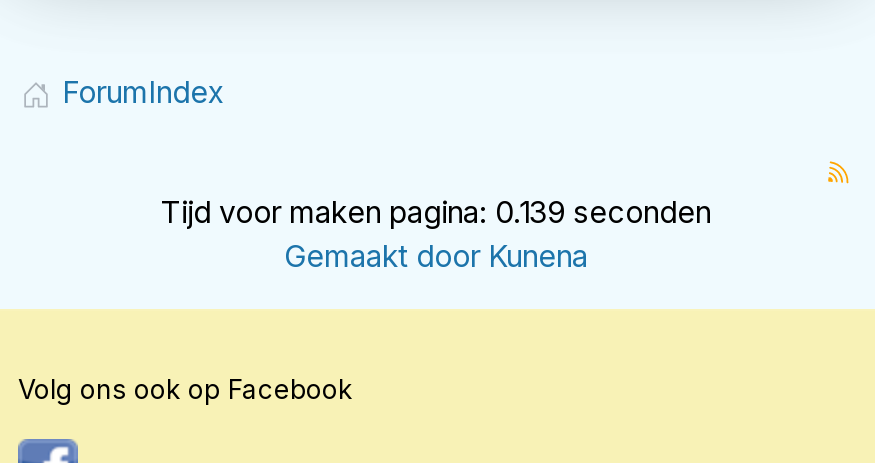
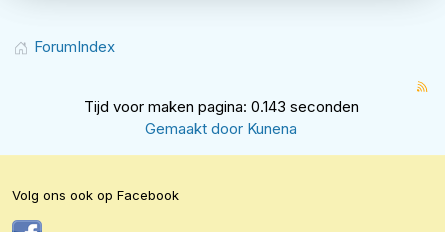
- Tijd voor maken pagina: 0.139 seconden
+ Tijd voor maken pagina: 0.143 seconden
